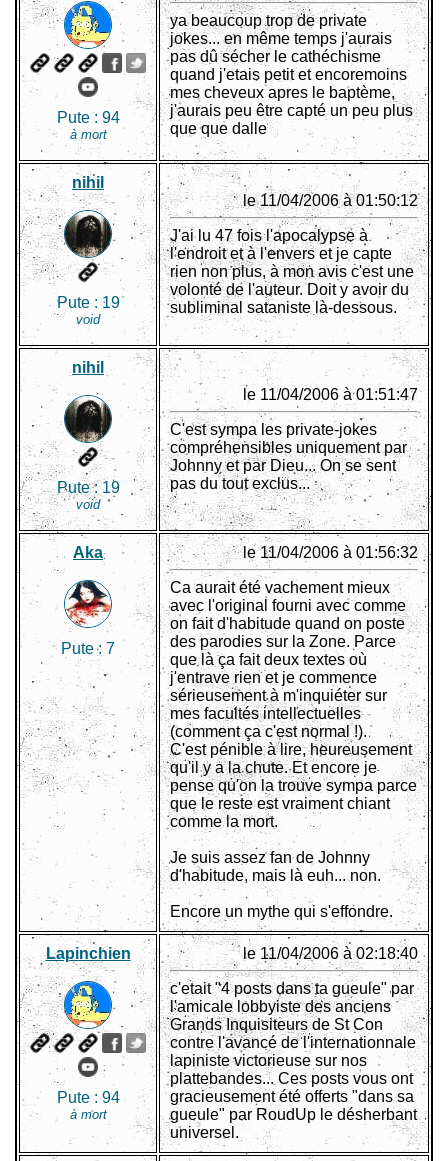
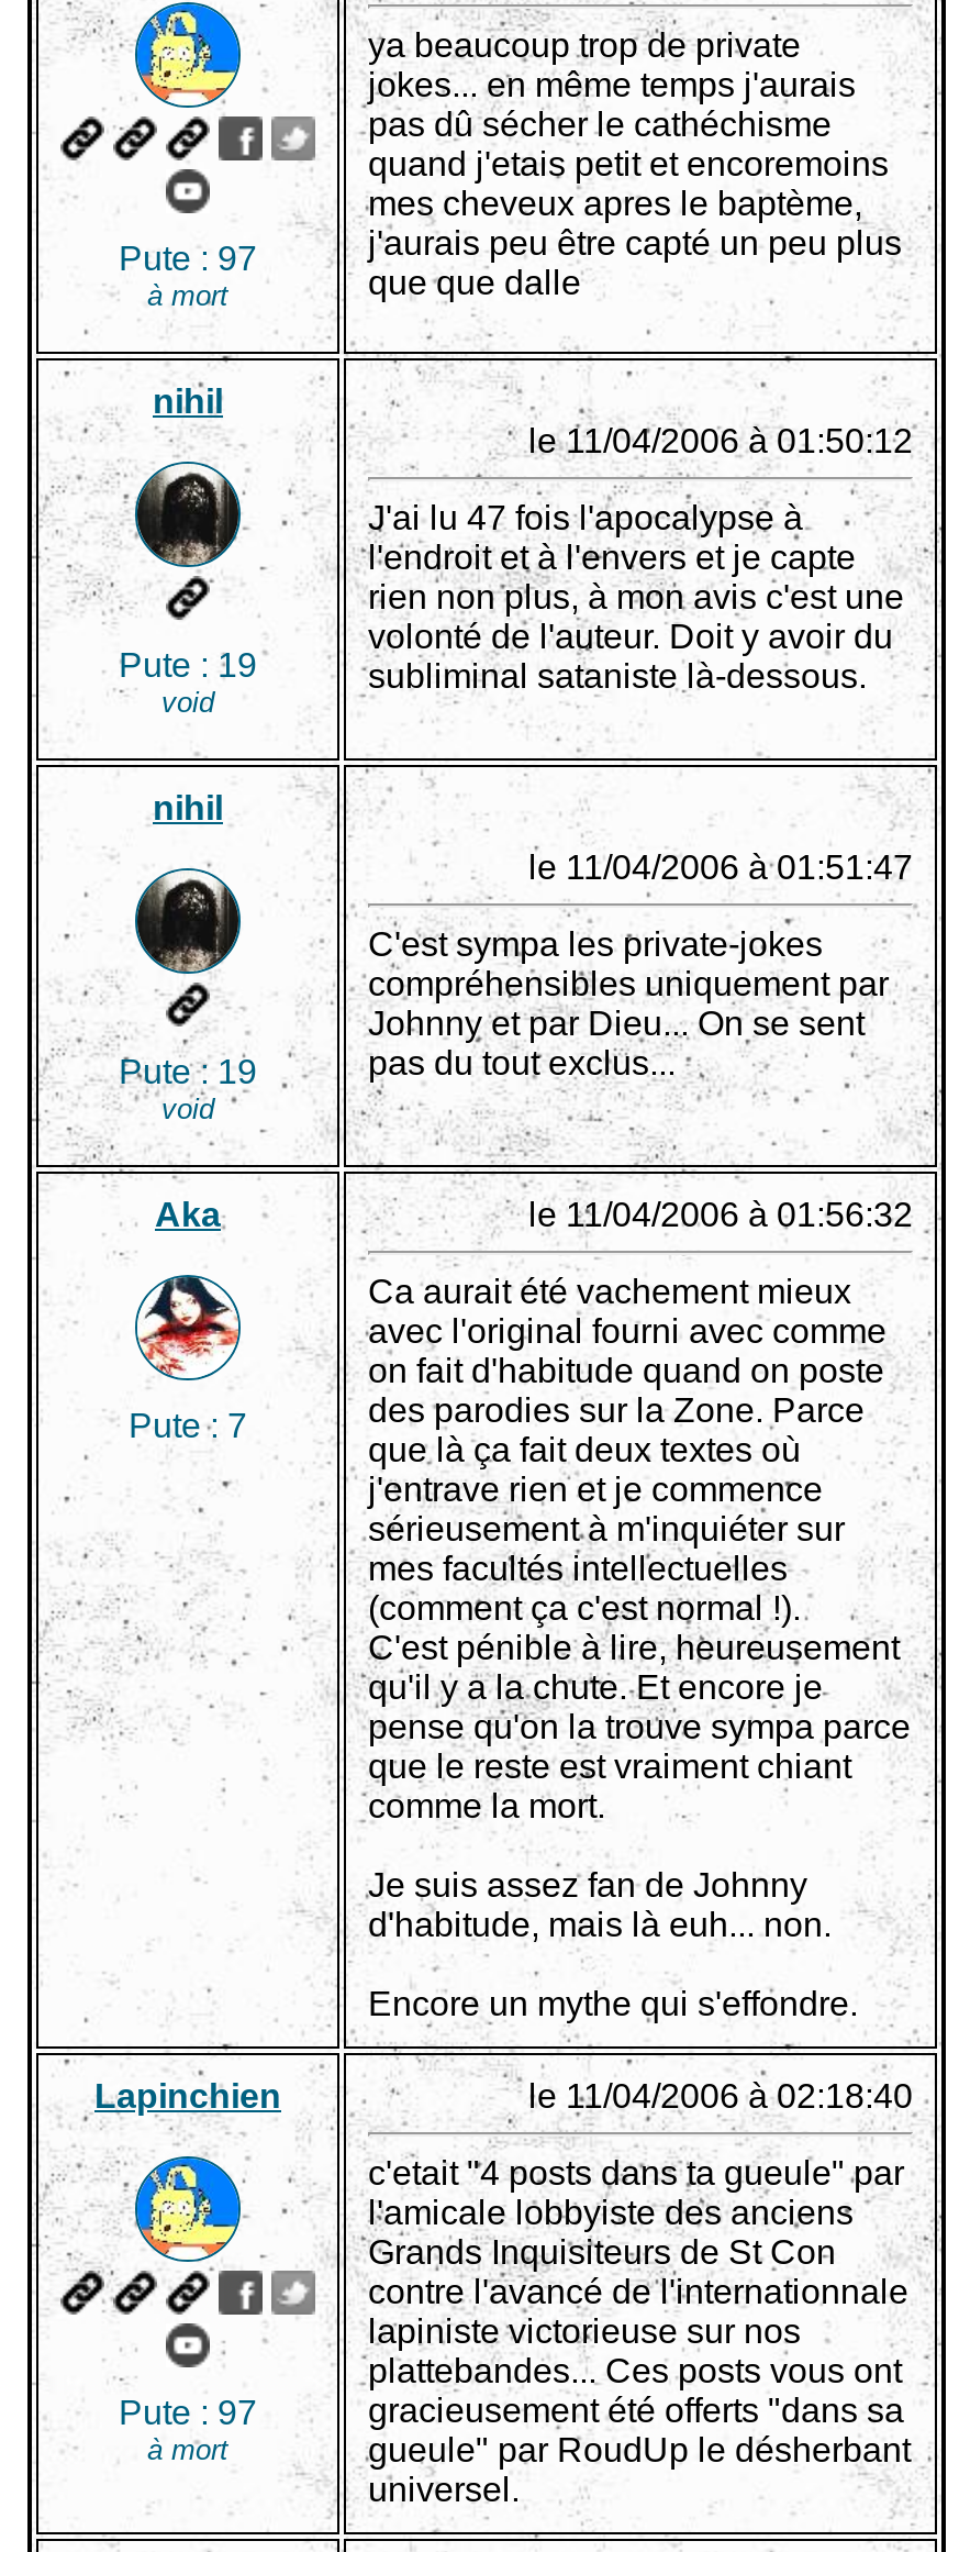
- Pute : 94
+ Pute : 97

- Pute : 94
+ Pute : 97
